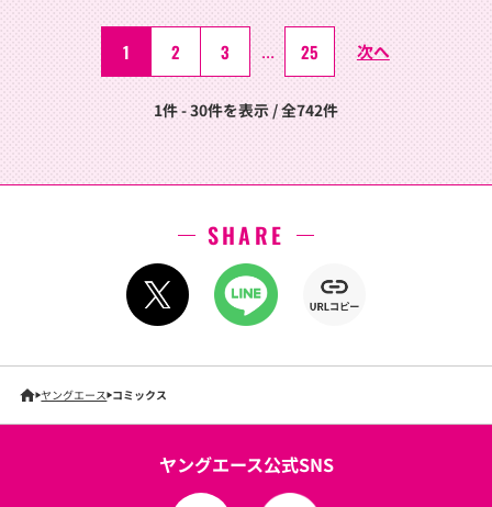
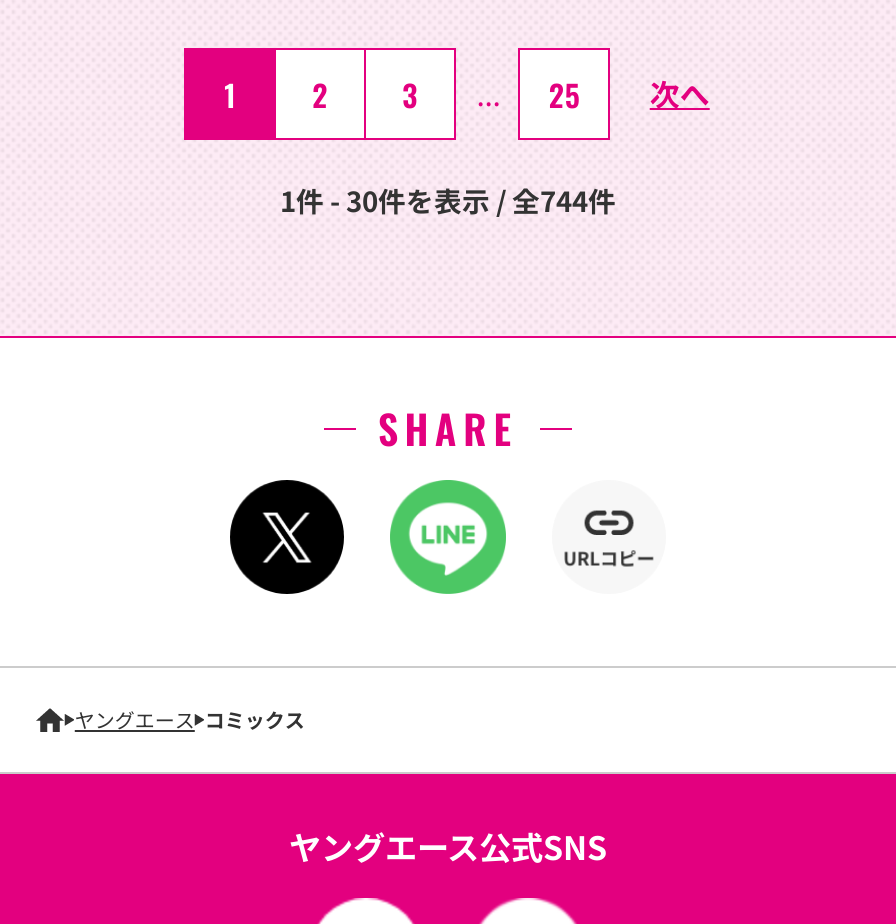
- 1件 - 30件を表示 / 全742件
+ 1件 - 30件を表示 / 全744件
